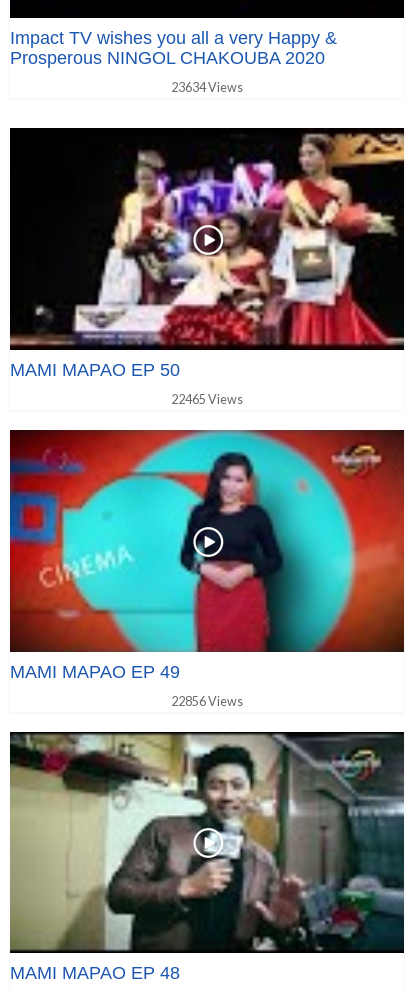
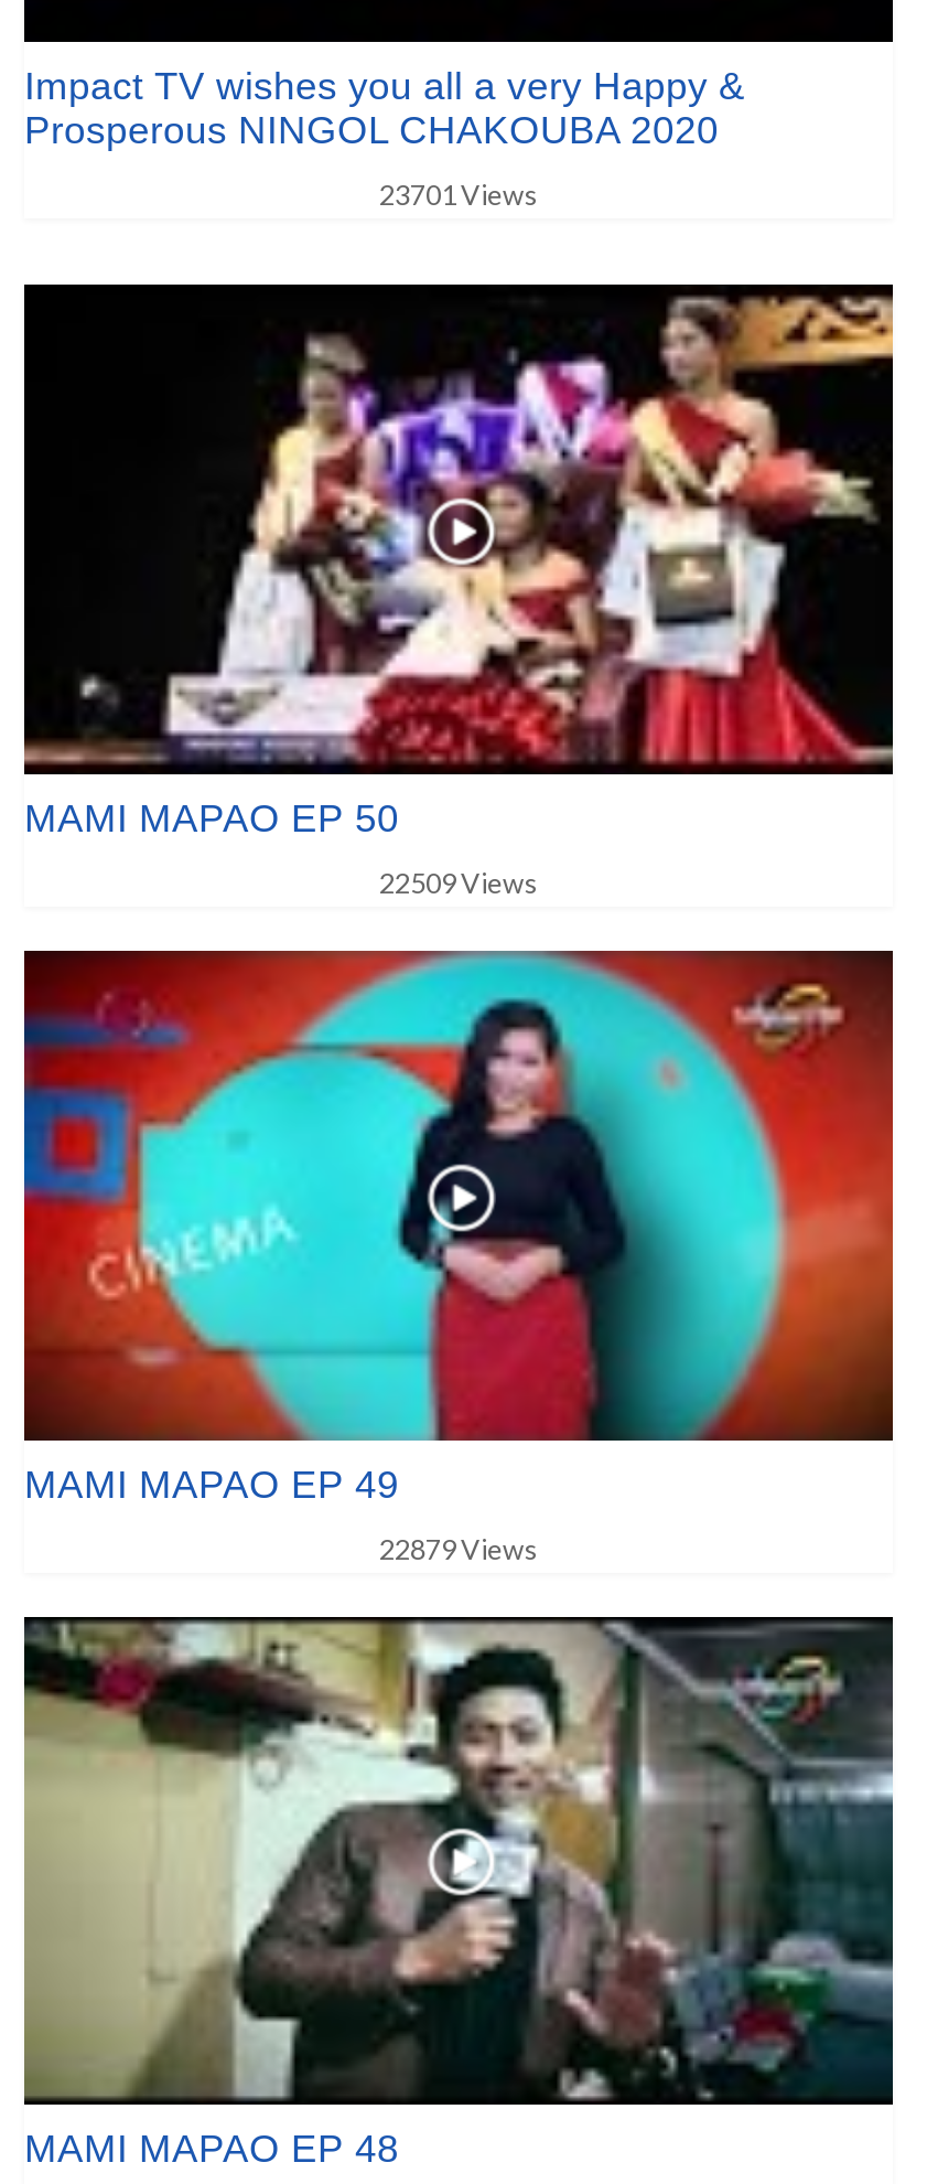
- 23634 Views
+ 23701 Views

- 22465 Views
+ 22509 Views

- 22856 Views
+ 22879 Views
